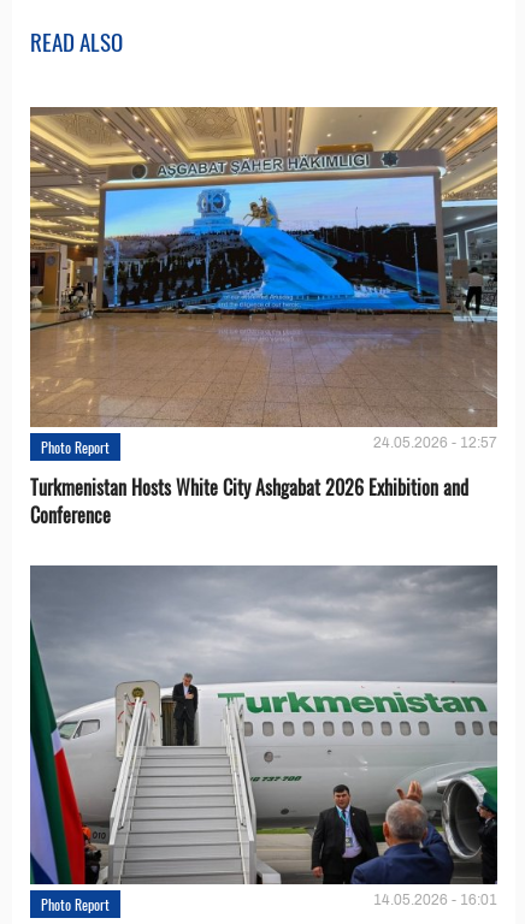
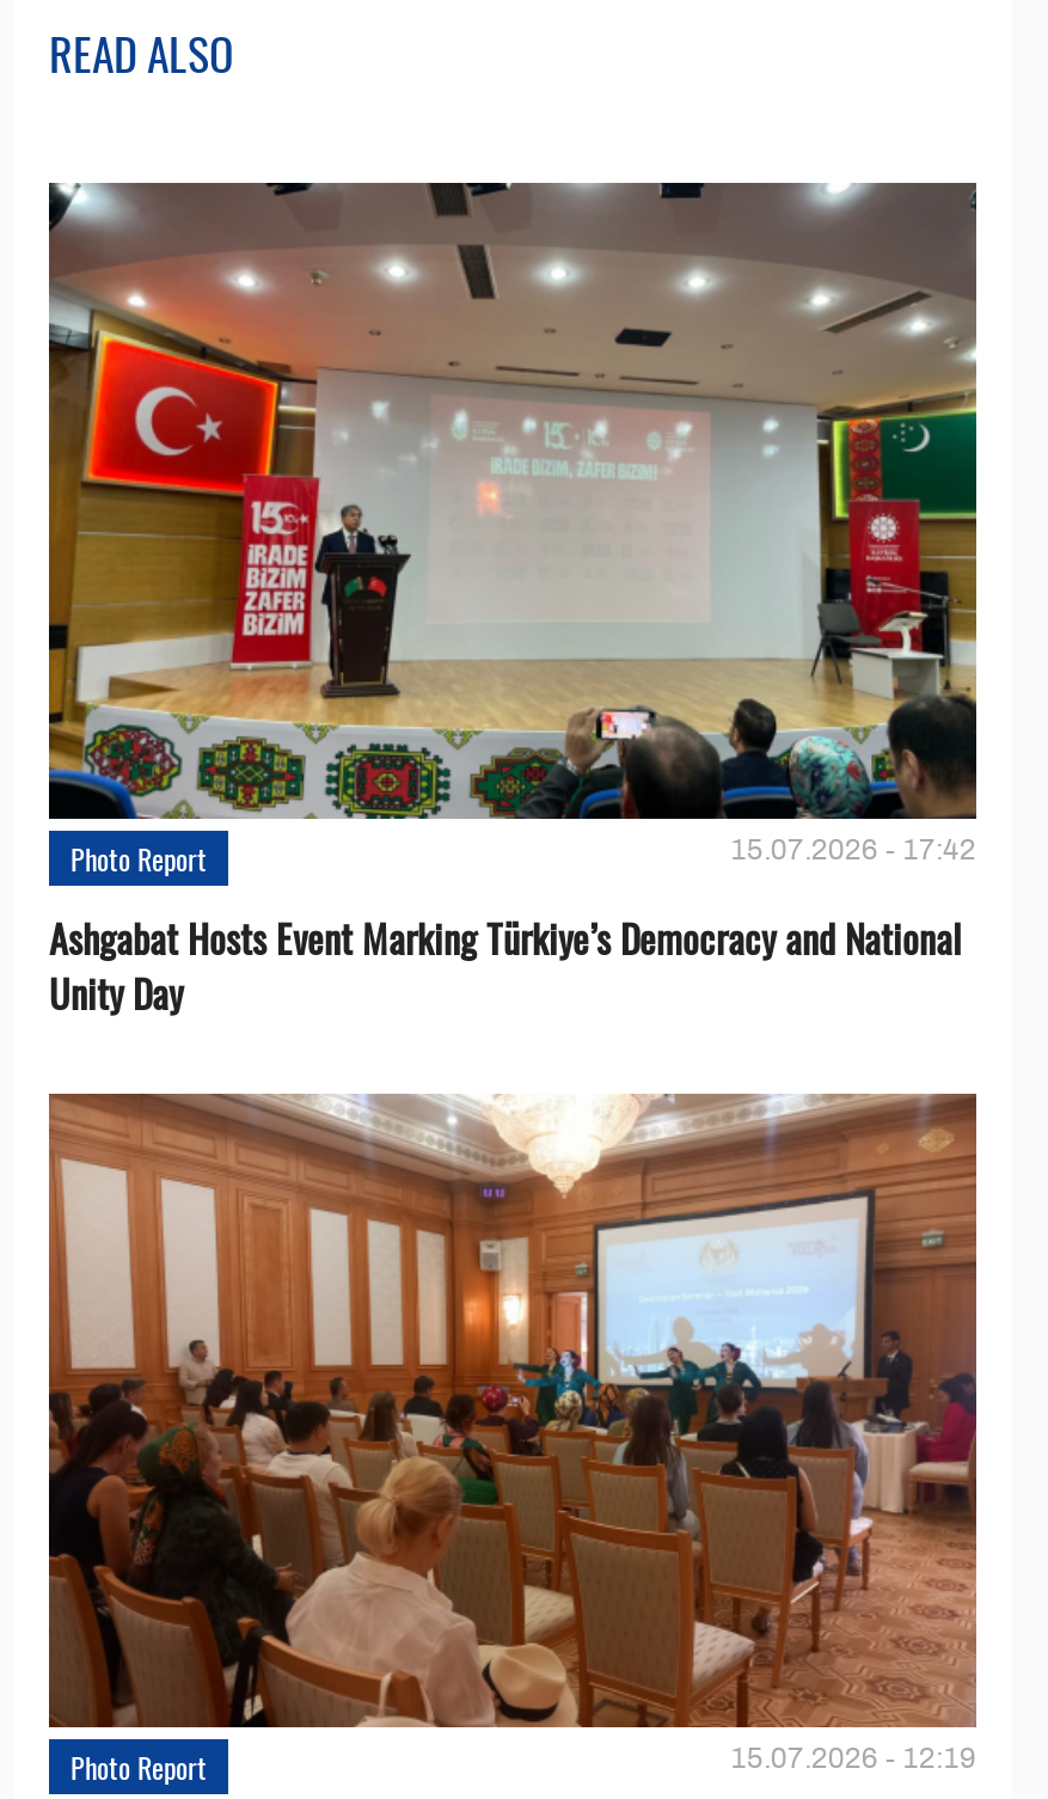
- [image]
- 24.05.2026 - 12:57
+ [image]
+ 15.07.2026 - 17:42

- Turkmenistan Hosts White City Ashgabat 2026 Exhibition and
- Conference
+ Ashgabat Hosts Event Marking Türkiye’s Democracy and National
+ Unity Day

- [image]
- 14.05.2026 - 16:01
+ [image]
+ 15.07.2026 - 12:19
